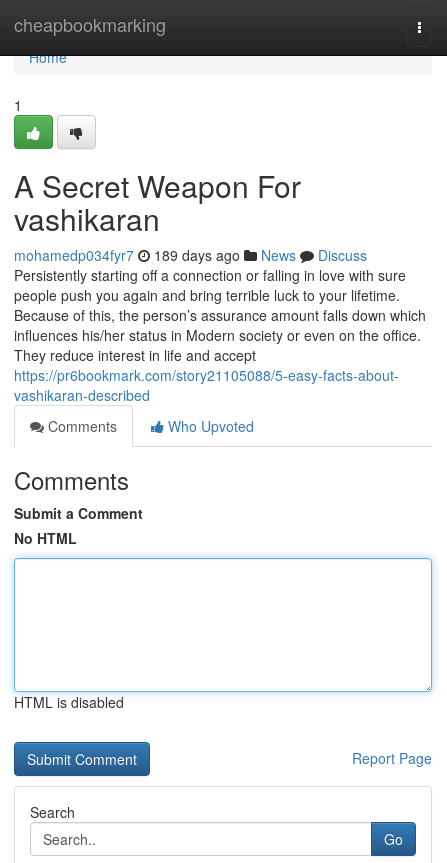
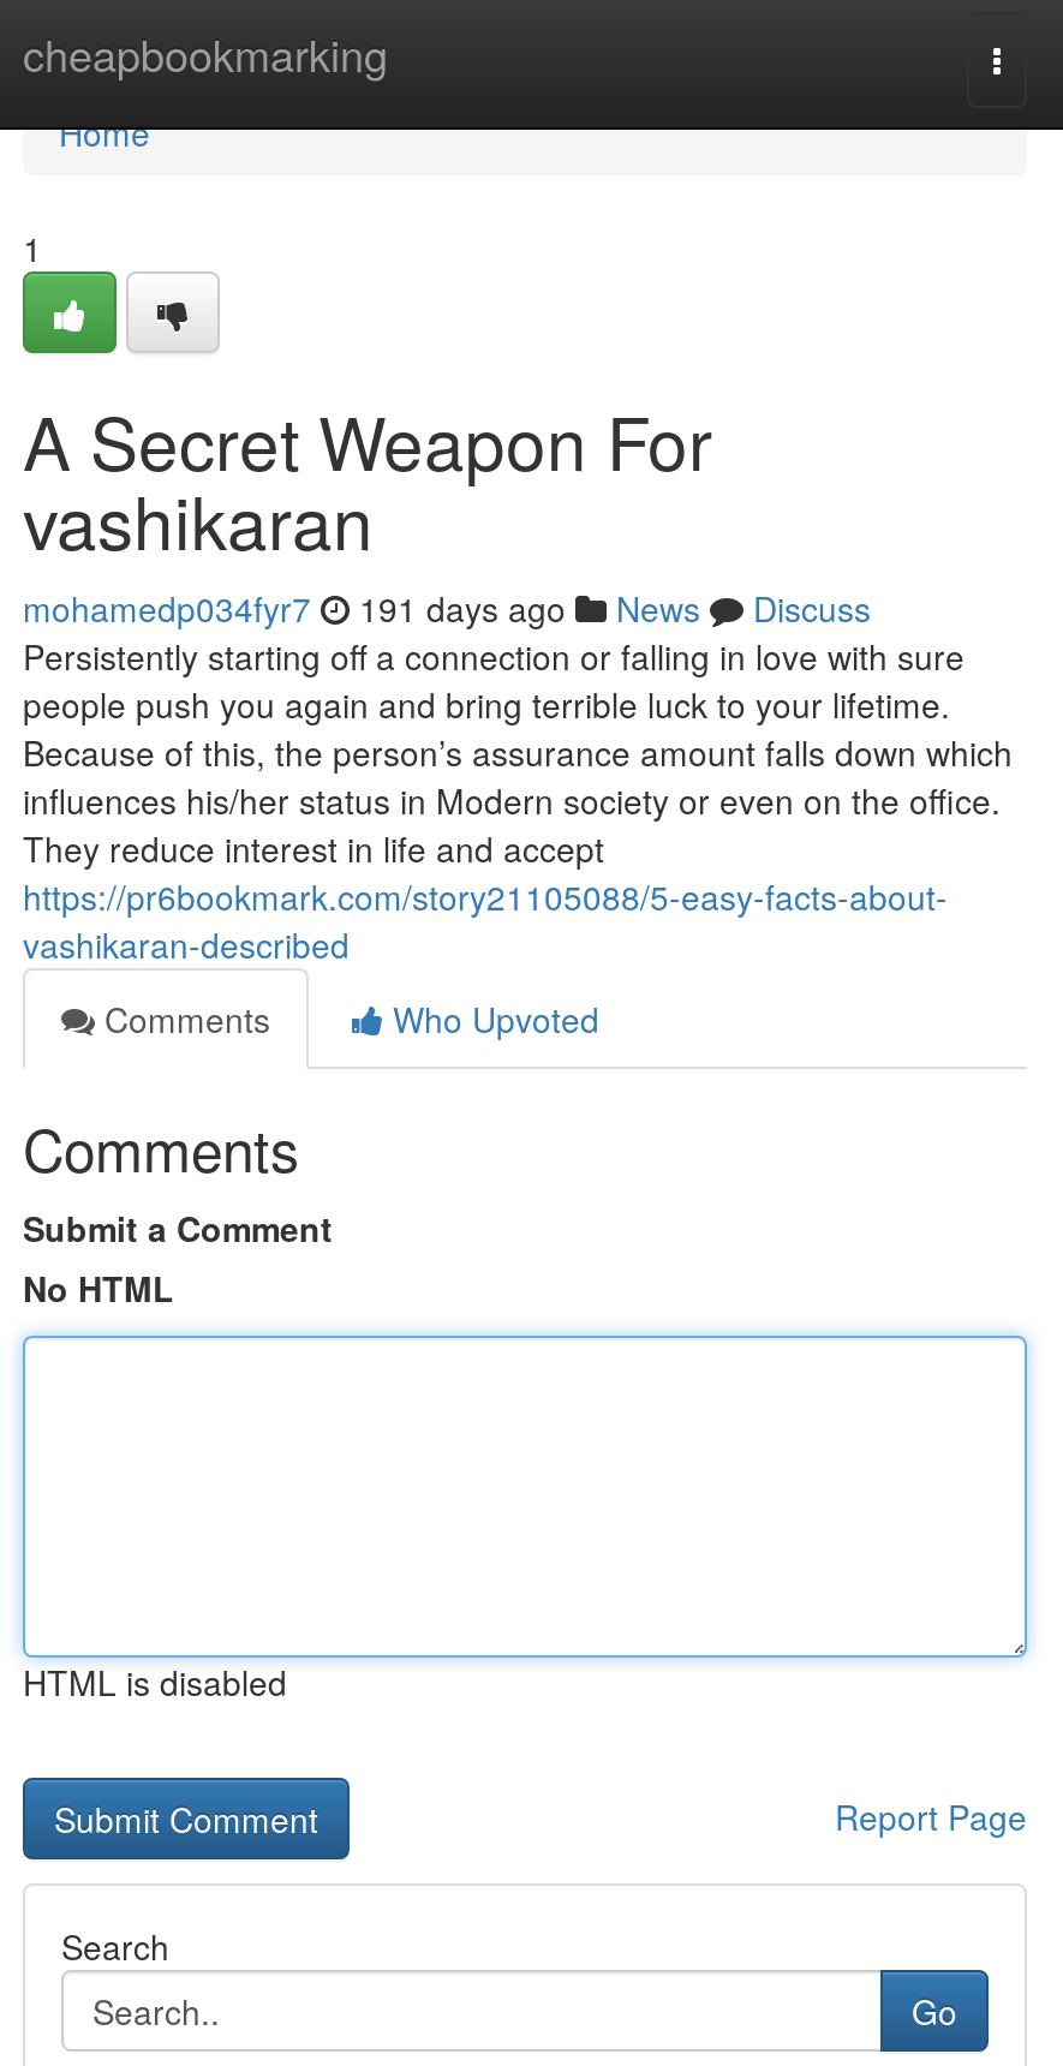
- mohamedp034fyr7 189 days ago News Discuss
+ mohamedp034fyr7 191 days ago News Discuss
